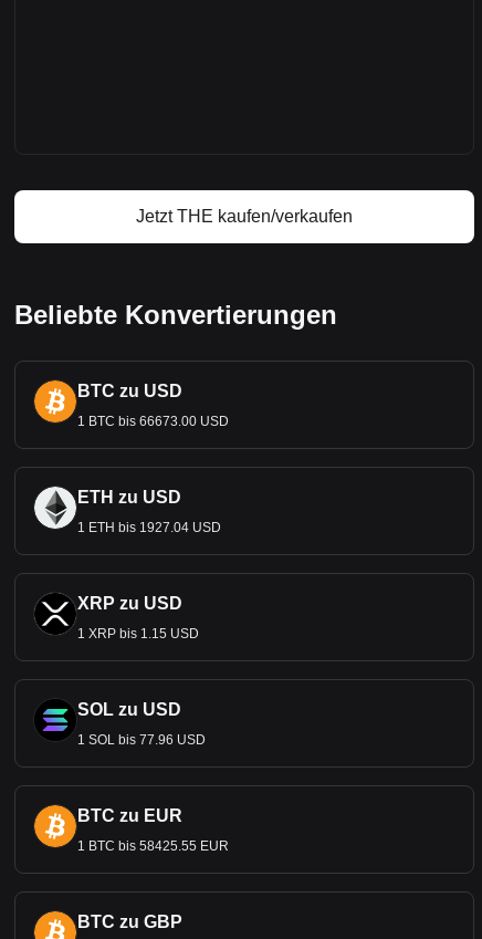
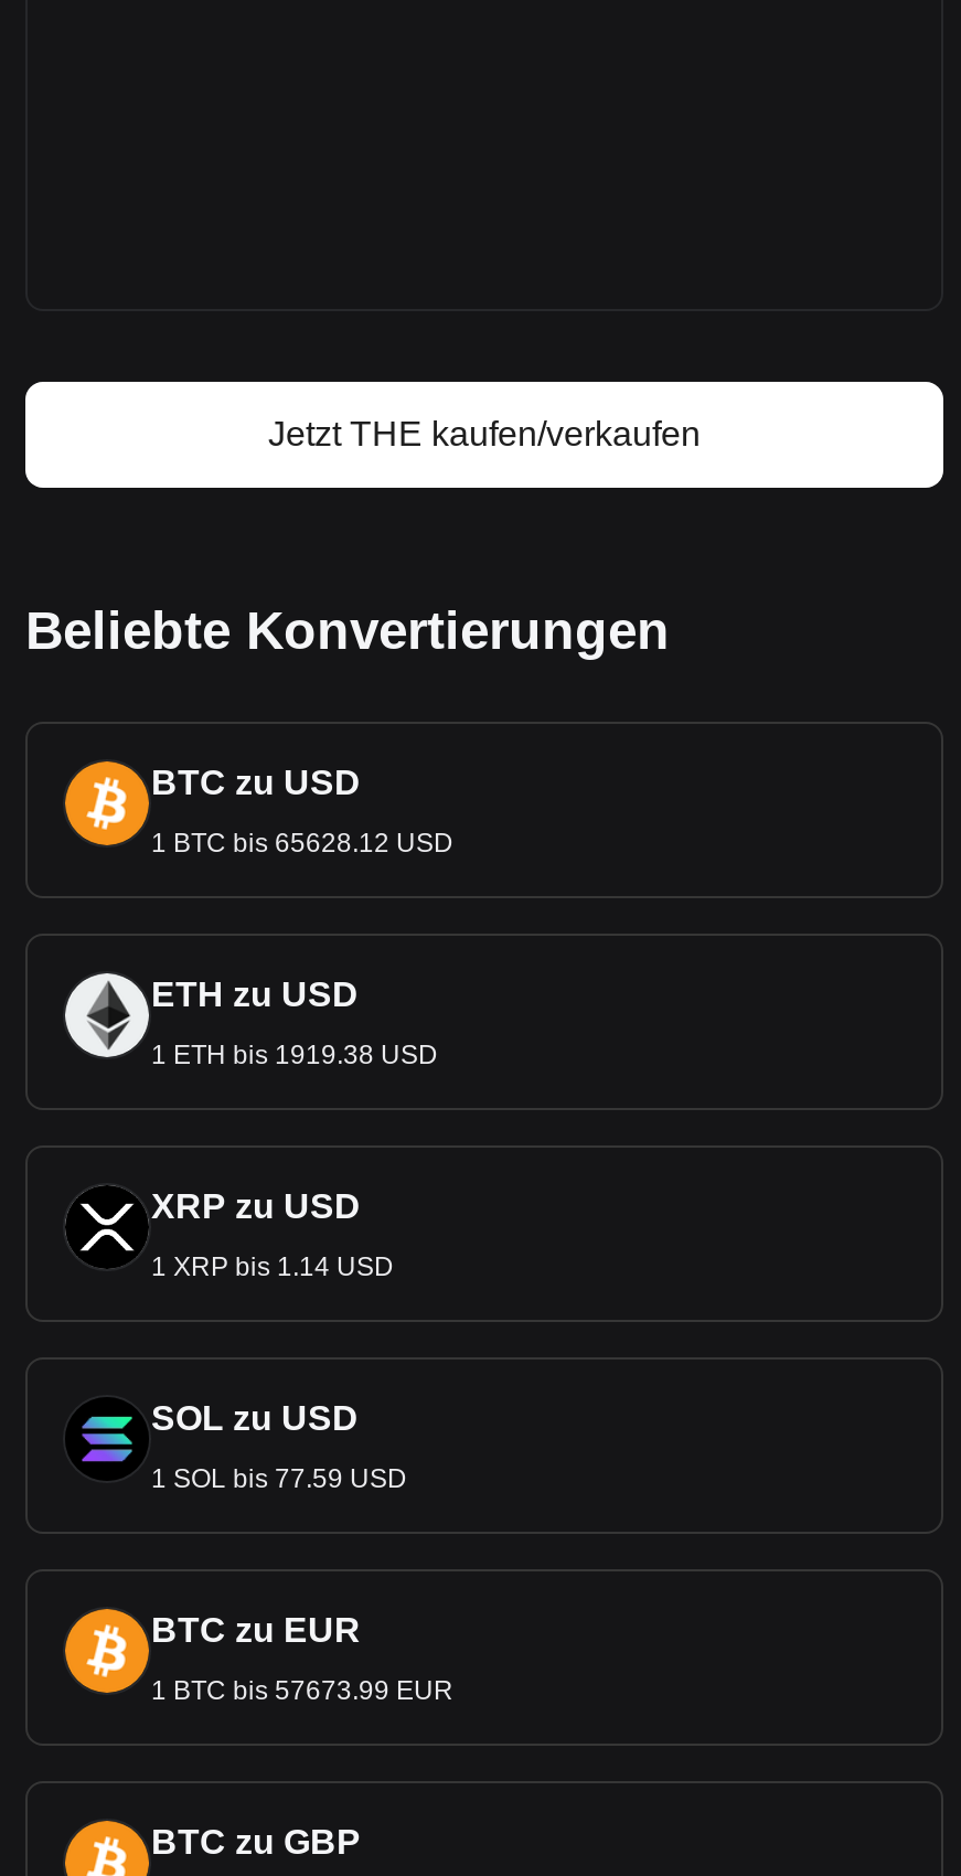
- 1 BTC bis 66673.00 USD
+ 1 BTC bis 65628.12 USD

- 1 ETH bis 1927.04 USD
+ 1 ETH bis 1919.38 USD

- 1 XRP bis 1.15 USD
+ 1 XRP bis 1.14 USD

- 1 SOL bis 77.96 USD
+ 1 SOL bis 77.59 USD

- 1 BTC bis 58425.55 EUR
+ 1 BTC bis 57673.99 EUR
